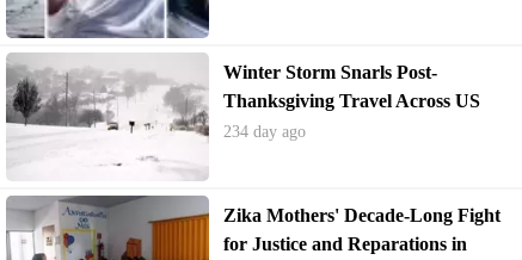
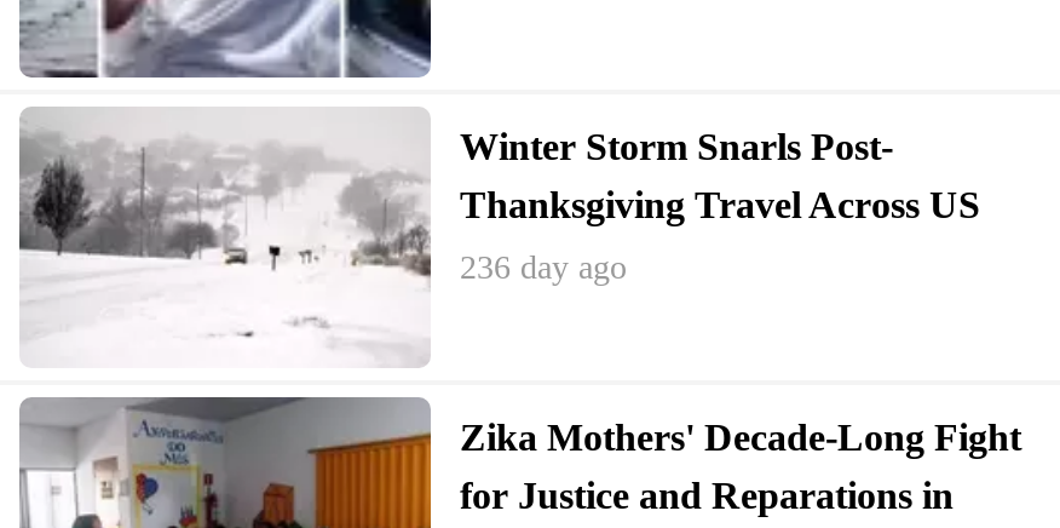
- 234 day ago
+ 236 day ago
